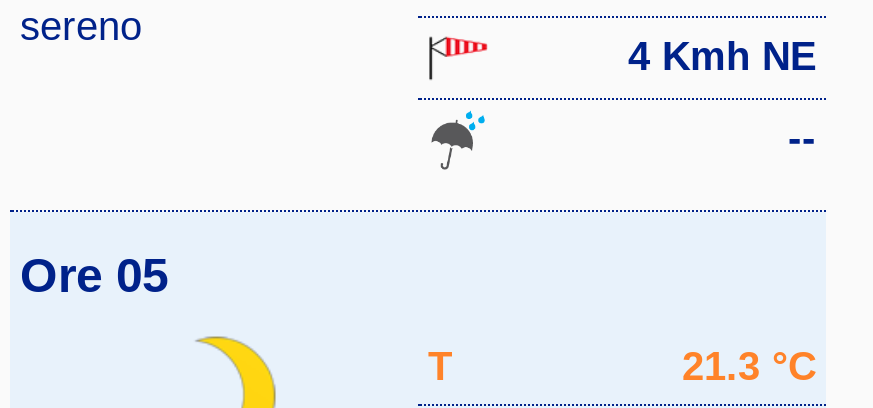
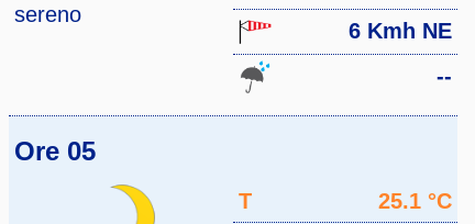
- 4 Kmh NE
+ 6 Kmh NE

- 21.3 °C
+ 25.1 °C
